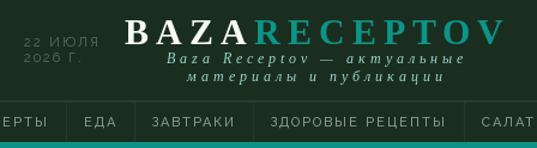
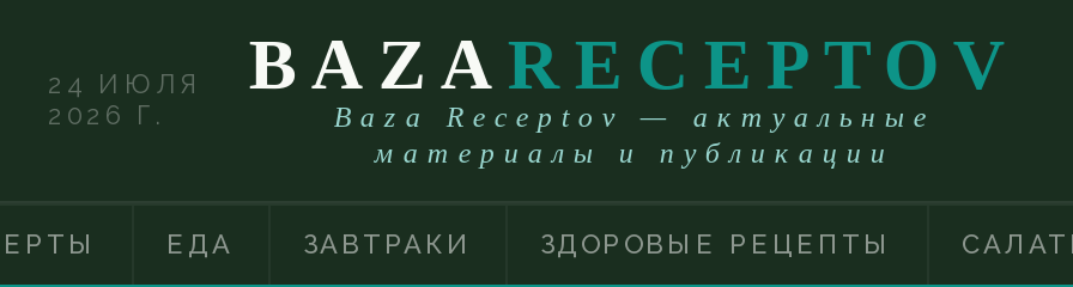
- 22 ИЮЛЯ
+ 24 ИЮЛЯ
